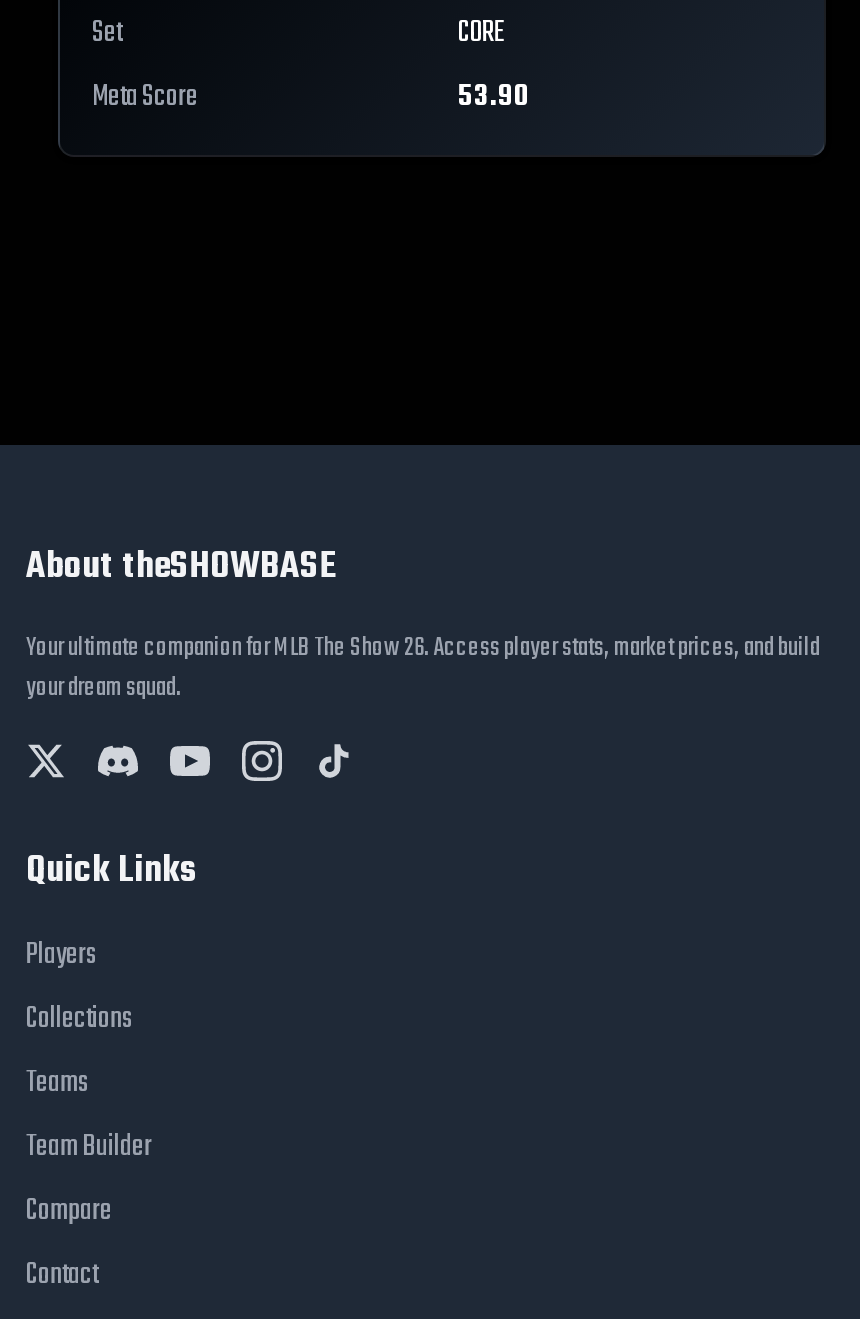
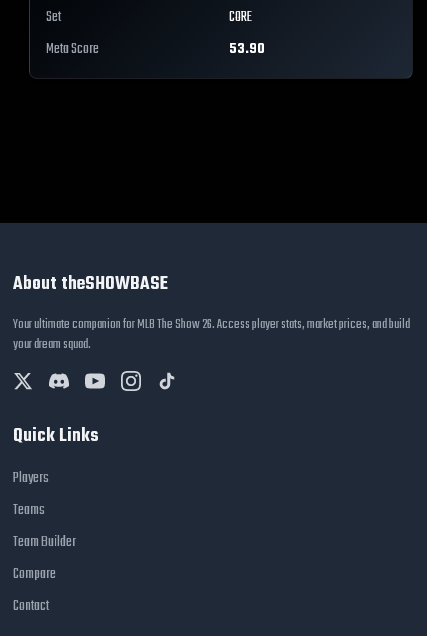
- Collections
